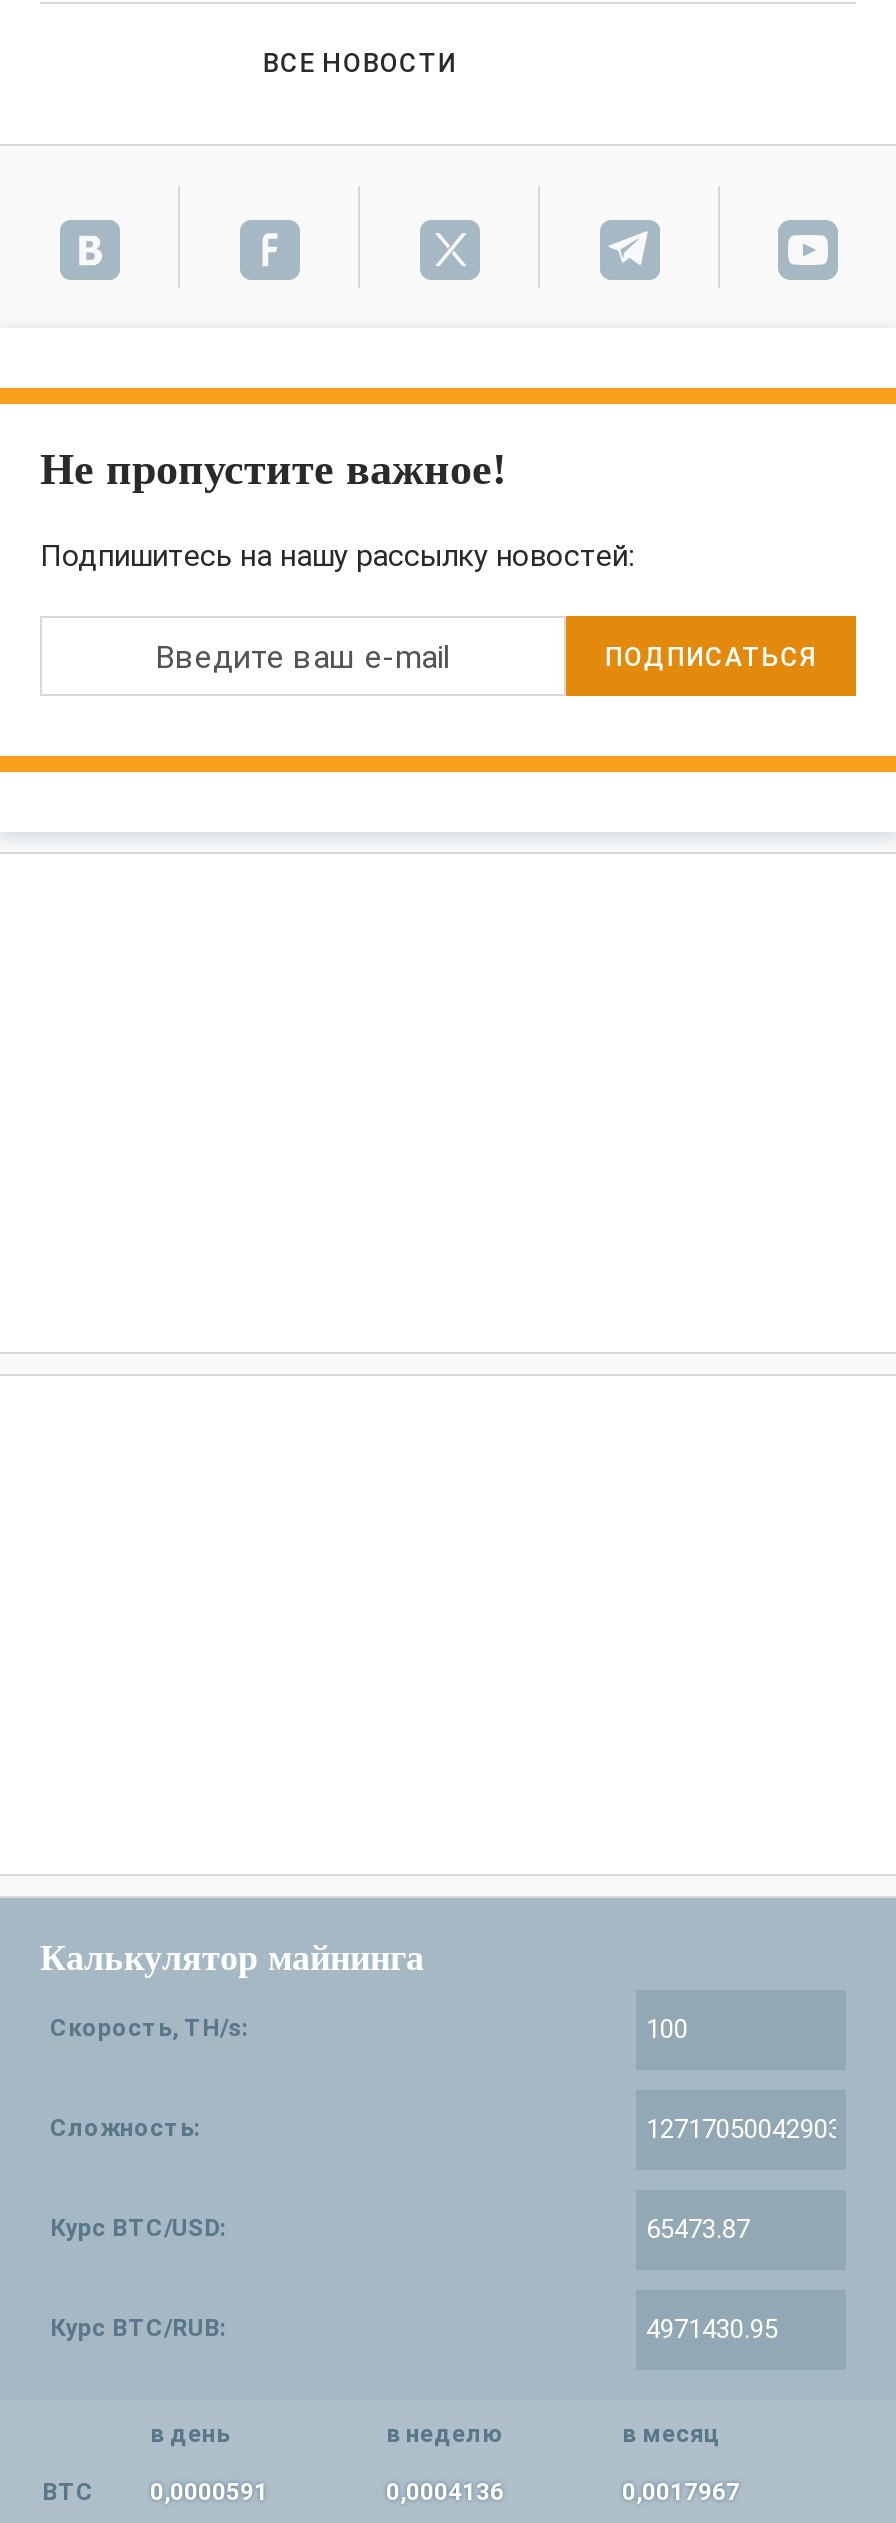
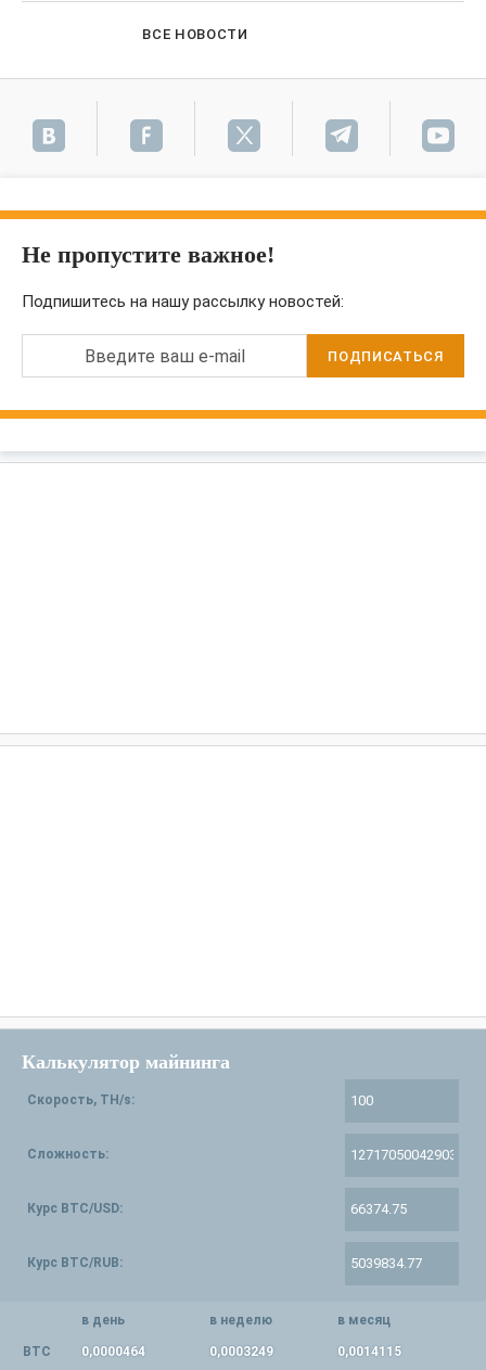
- BTC 0,0000591
+ BTC 0,0000464

- 0,0004136
+ 0,0003249

- 0,0017967
+ 0,0014115
